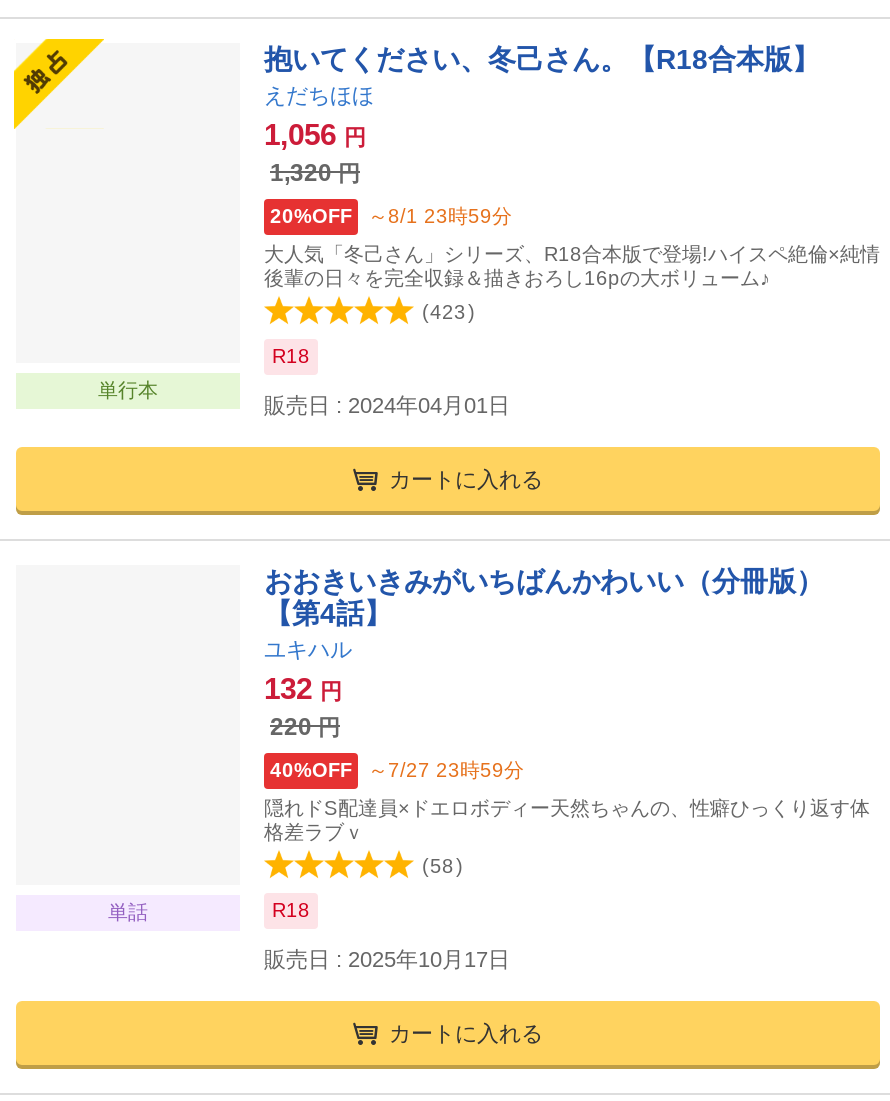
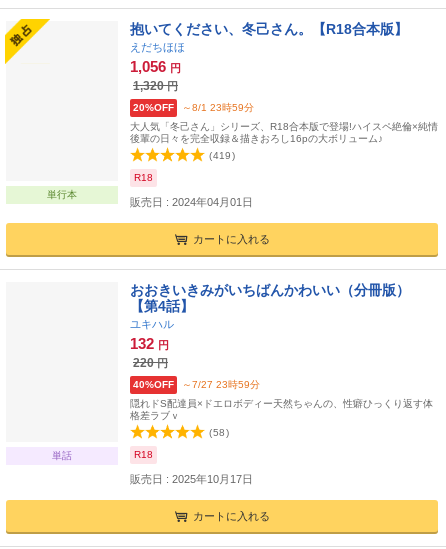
- (423)
+ (419)
